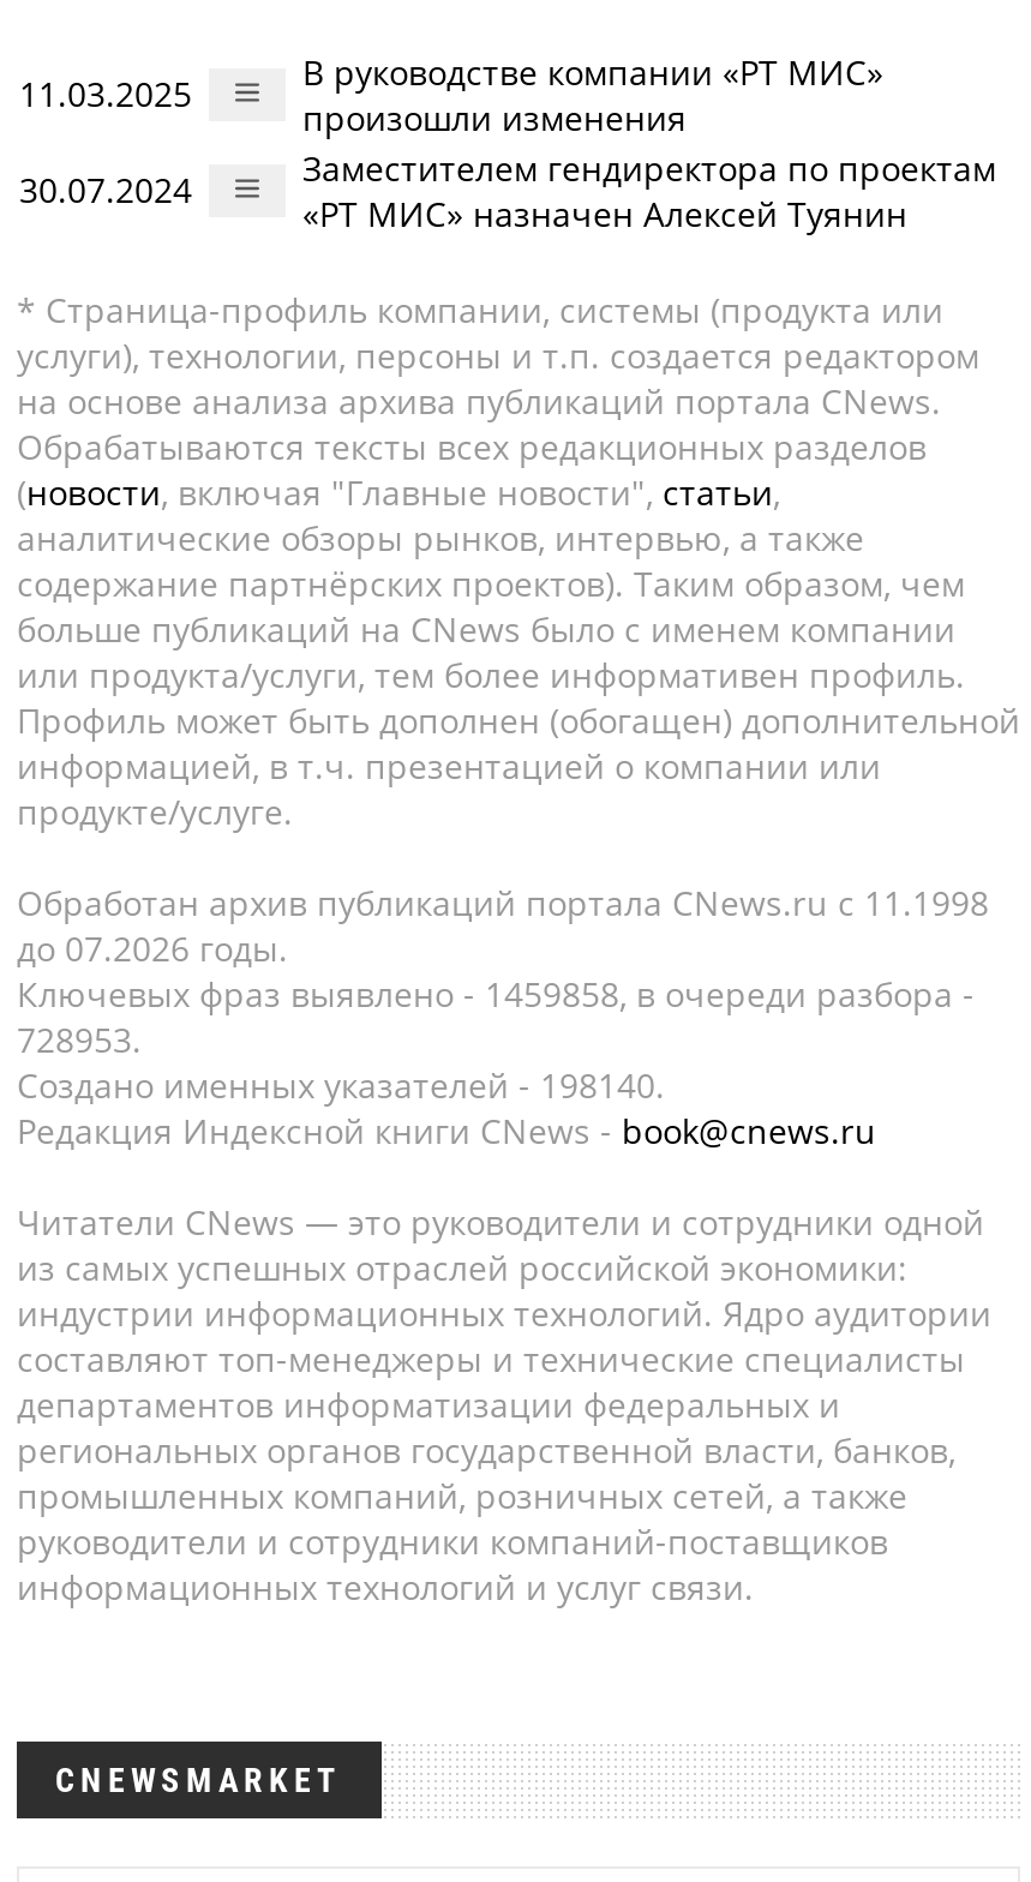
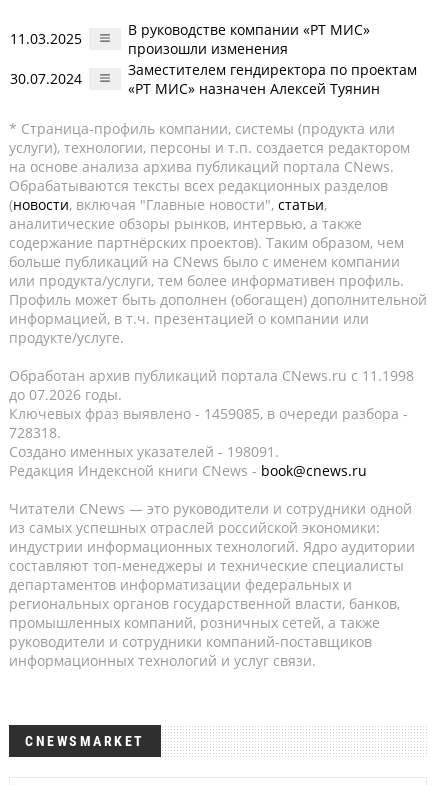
- Ключевых фраз выявлено - 1459858, в очереди разбора -
+ Ключевых фраз выявлено - 1459085, в очереди разбора -

- 728953.
+ 728318.

- Создано именных указателей - 198140.
+ Создано именных указателей - 198091.
